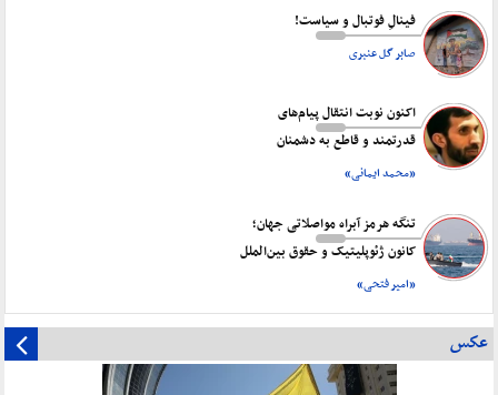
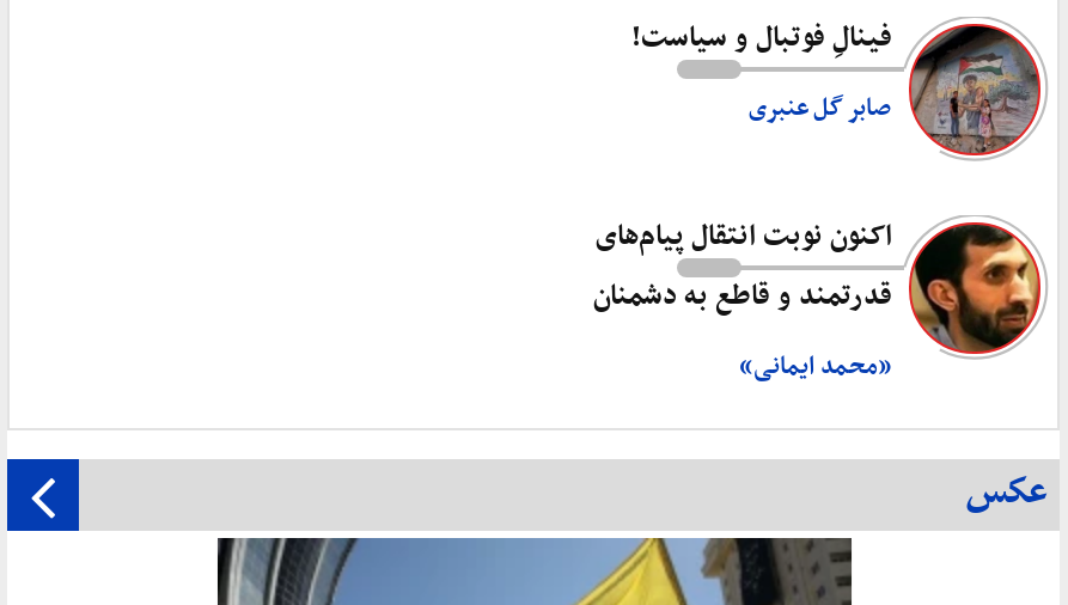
- [image]
- تنگه هرمز آبراه مواصلاتی جهان؛
- کانون ژئوپلیتیک و حقوق بین‌الملل
- «امیر فتحی»
